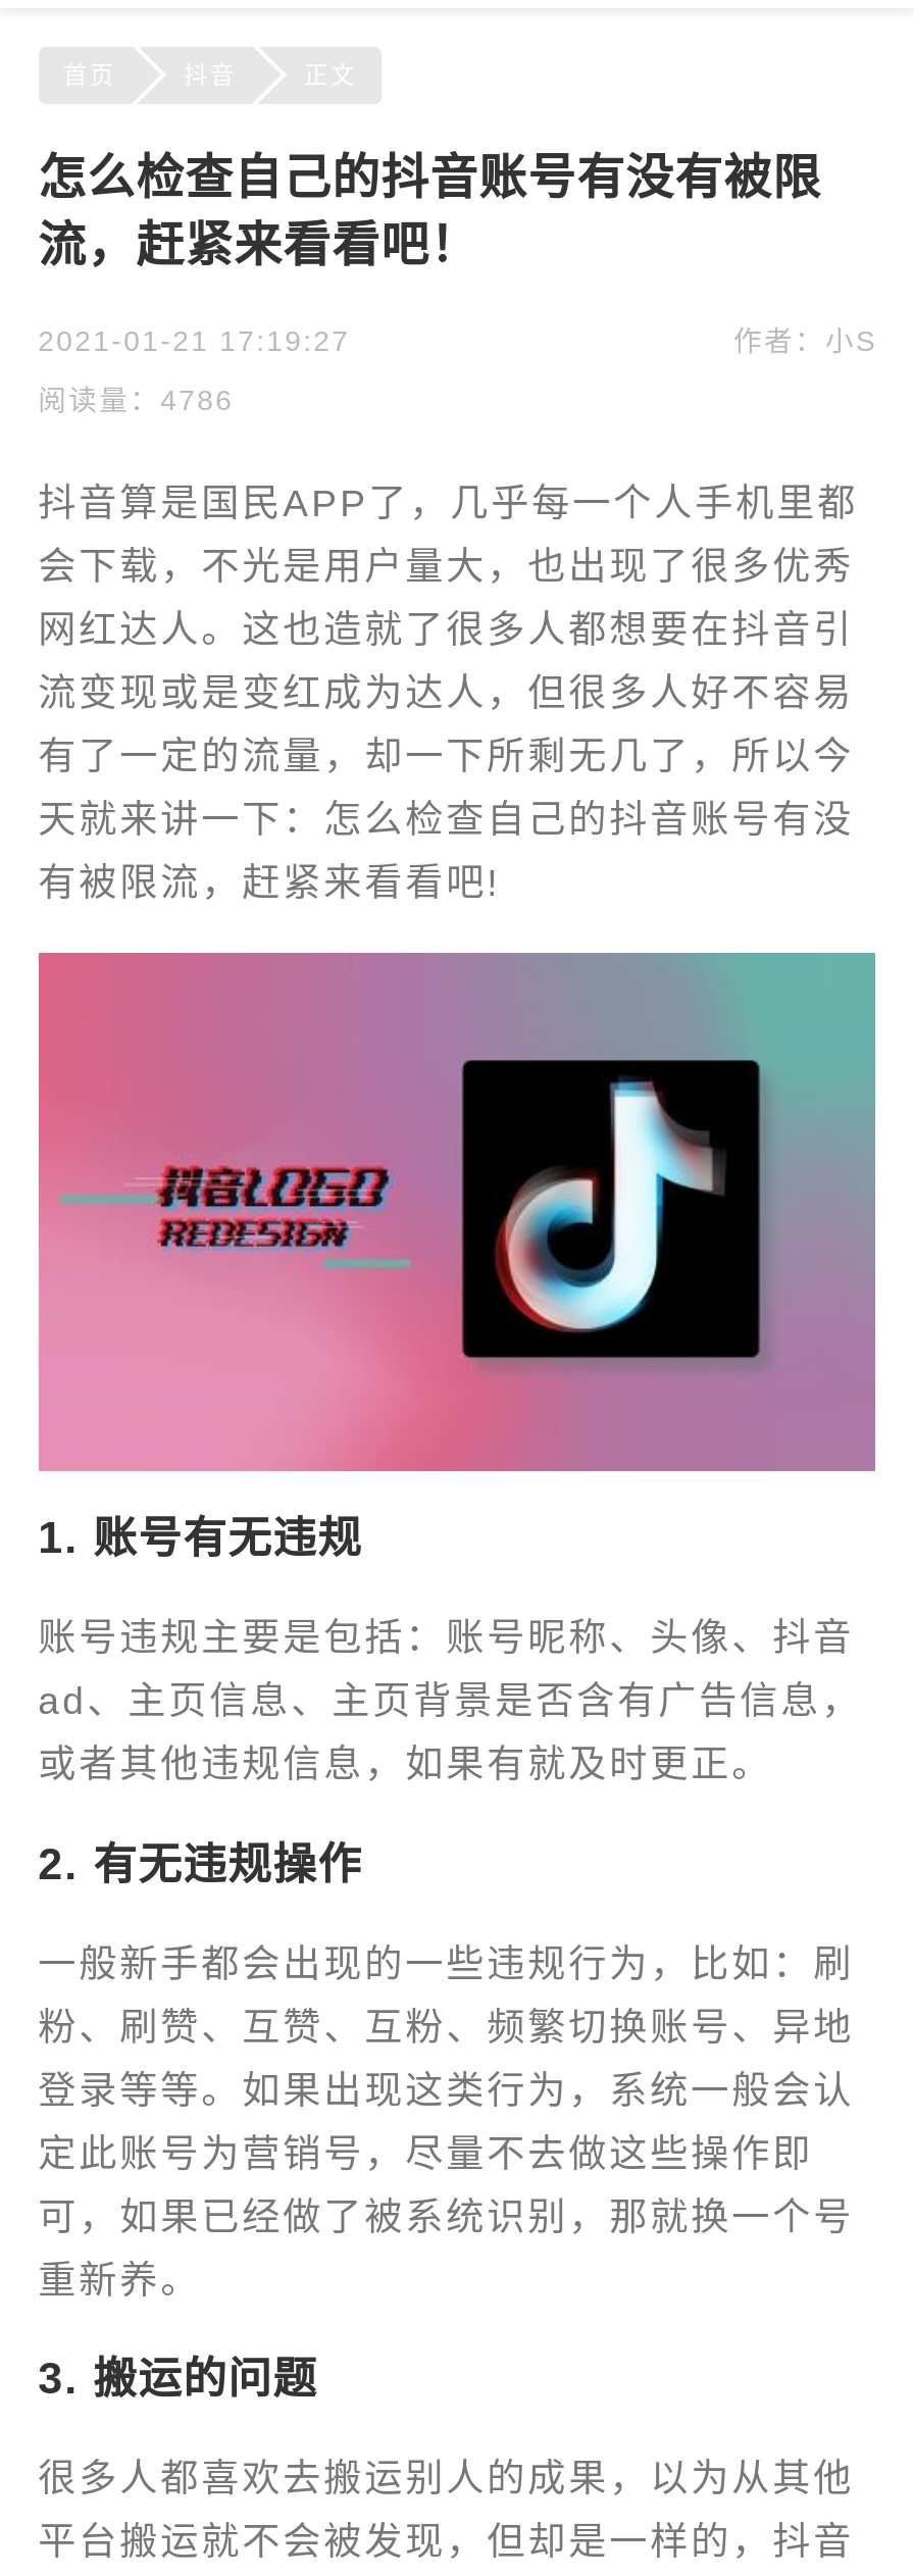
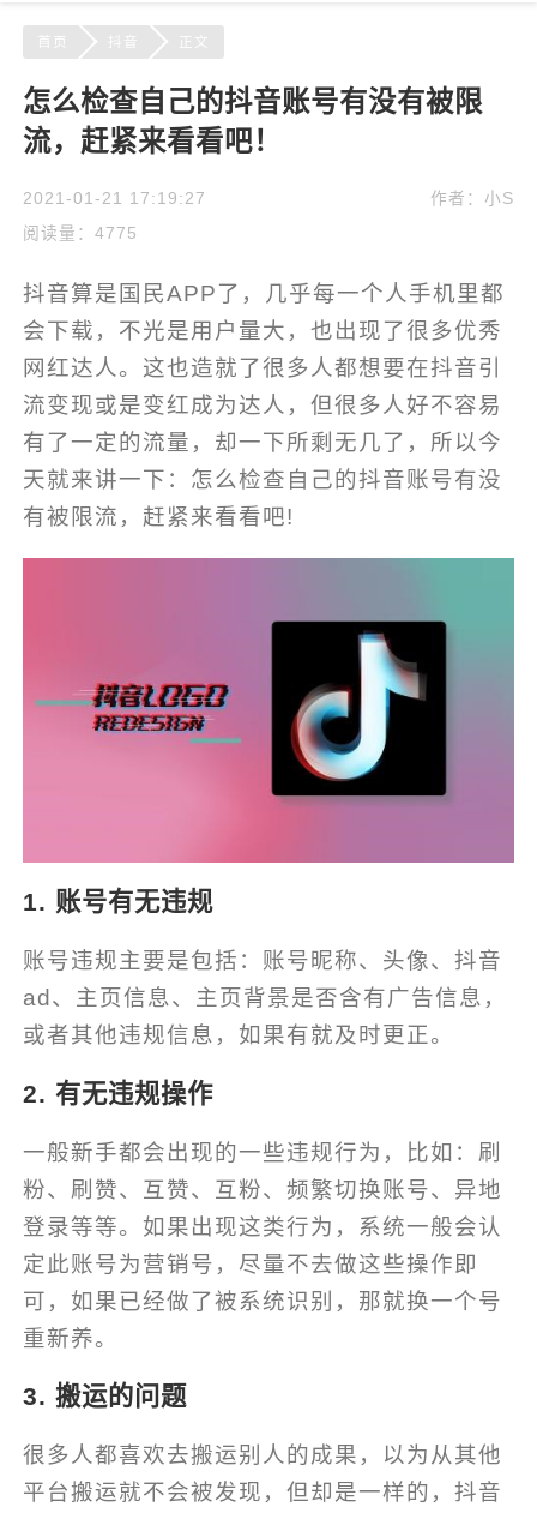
- 阅读量：4786
+ 阅读量：4775
